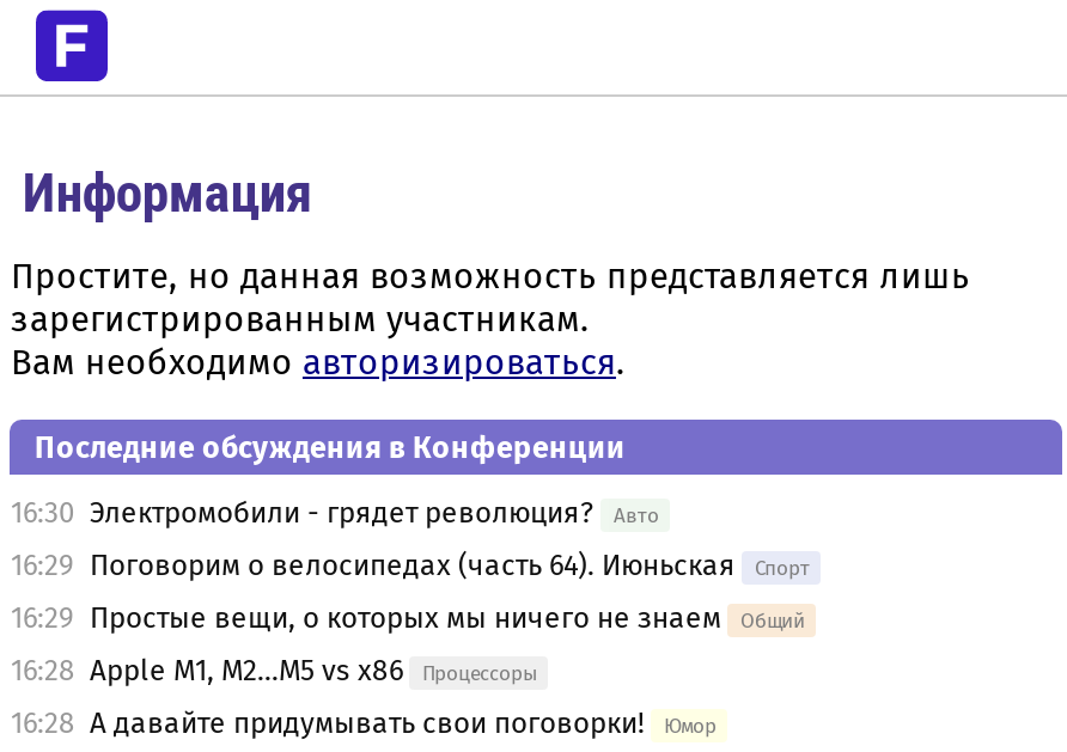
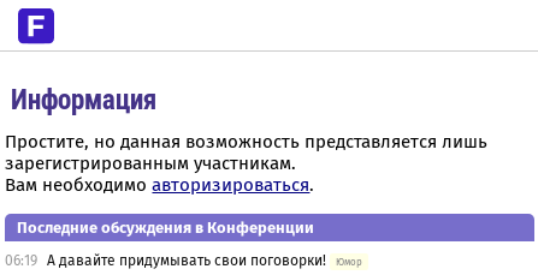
- 16:30 Электромобили - грядет революция?
- Авто
- 16:29 Поговорим о велосипедах (часть 64). Июньская
- Спорт
- 16:29 Простые вещи, о которых мы ничего не знаем
- Общий
- 16:28 Apple M1, M2...M5 vs x86
- Процессоры
- 16:28 А давайте придумывать свои поговорки!
+ 06:19 А давайте придумывать свои поговорки!
